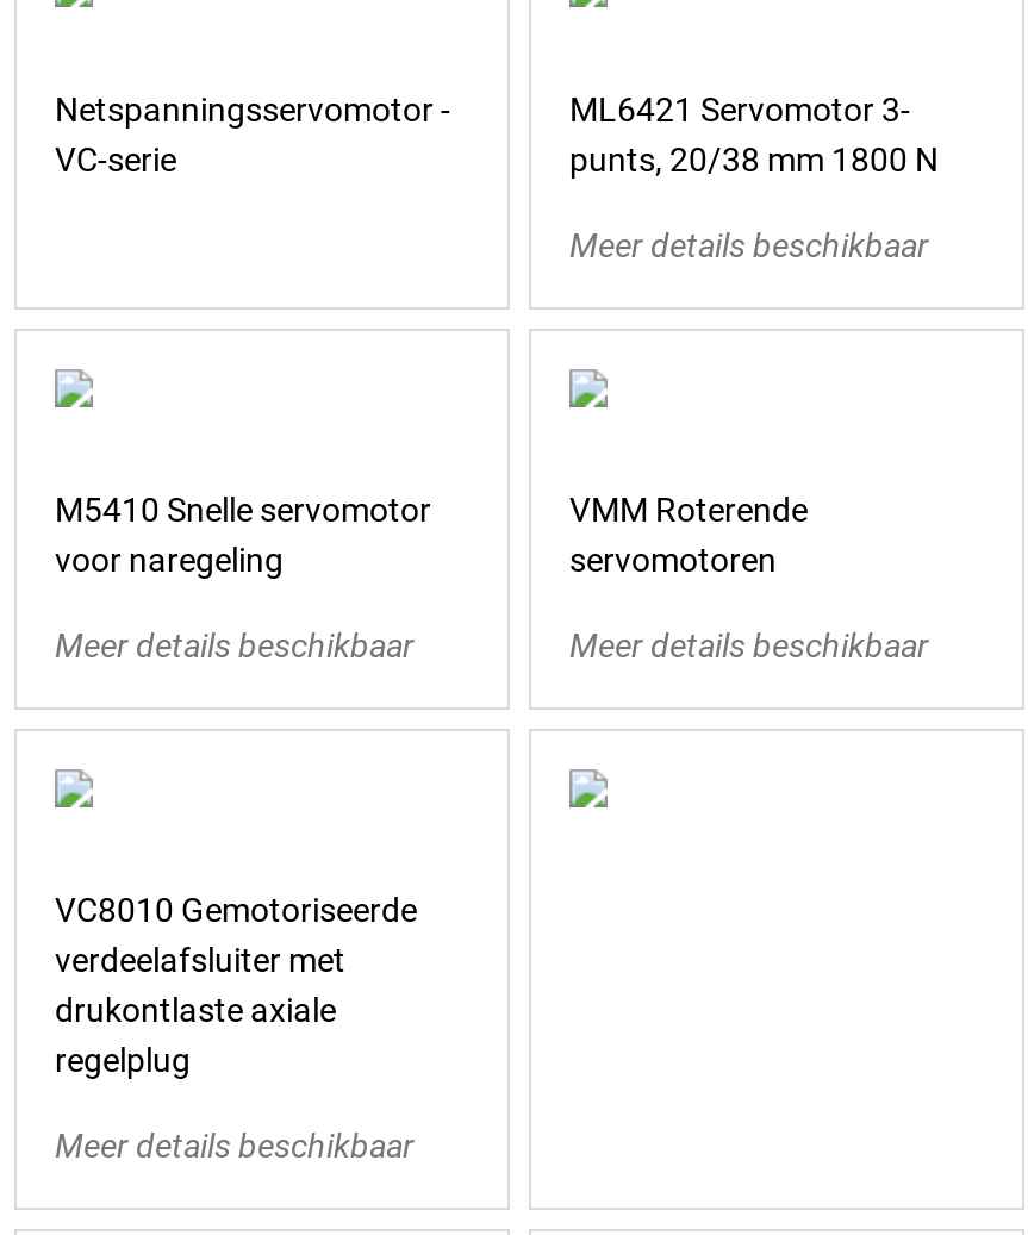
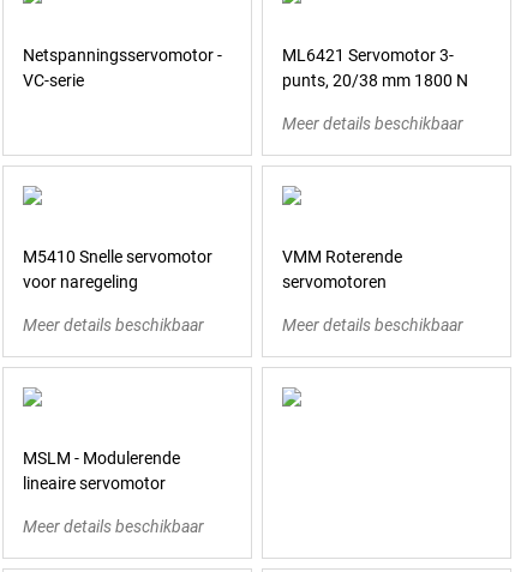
- VC8010 Gemotoriseerde
- verdeelafsluiter met
- drukontlaste axiale
- regelplug
+ MSLM - Modulerende
+ lineaire servomotor
